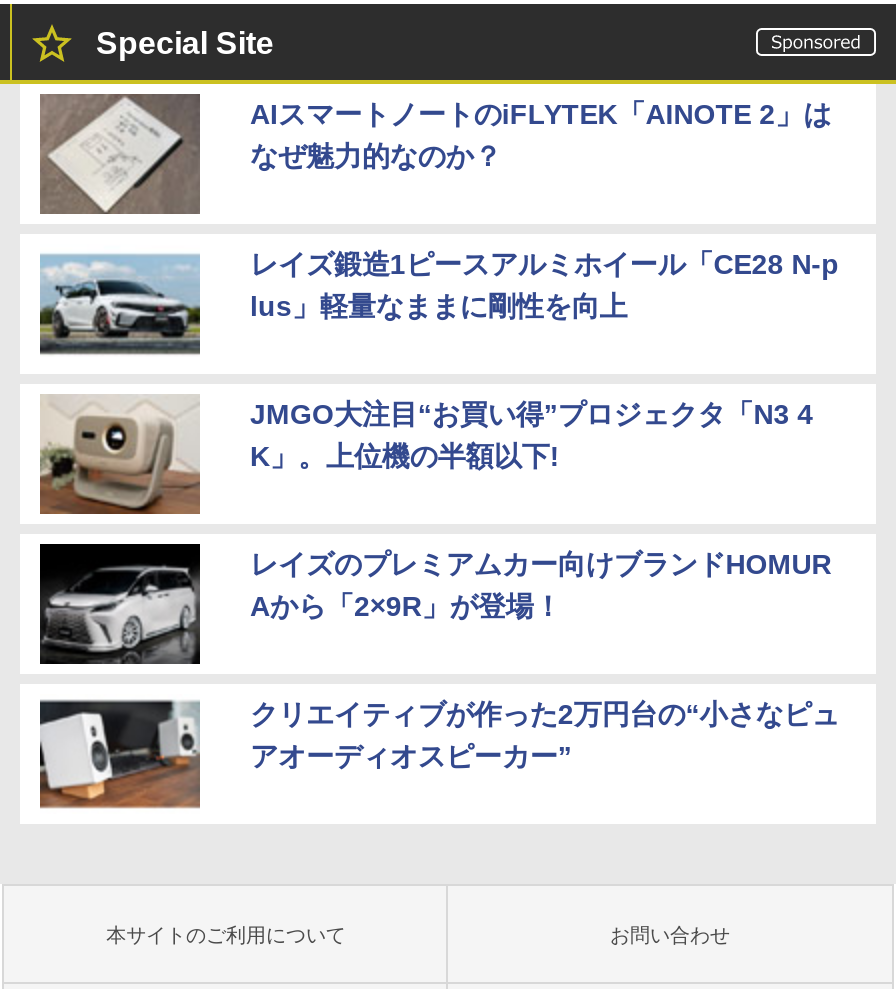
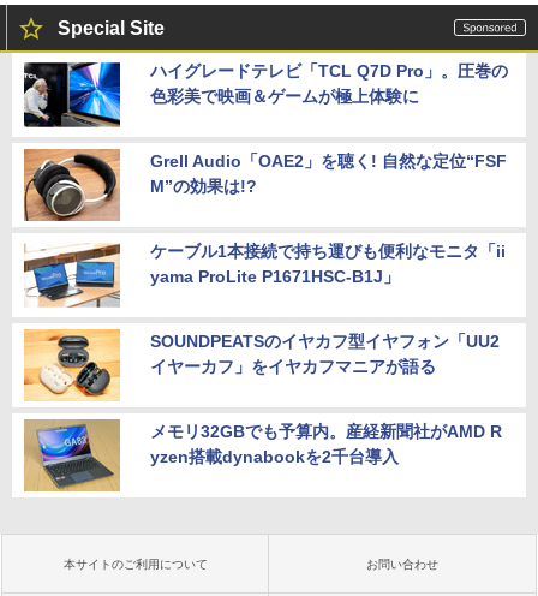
- [image]
- AIスマートノートのiFLYTEK「AINOTE 2」は
- なぜ魅力的なのか？
+ [image]
+ ハイグレードテレビ「TCL Q7D Pro」。圧巻の
+ 色彩美で映画＆ゲームが極上体験に

- [image]
- レイズ鍛造1ピースアルミホイール「CE28 N-p
- lus」軽量なままに剛性を向上
+ [image]
+ Grell Audio「OAE2」を聴く! 自然な定位“FSF
+ M”の効果は!?

- [image]
- JMGO大注目“お買い得”プロジェクタ「N3 4
- K」。上位機の半額以下!
+ [image]
+ ケーブル1本接続で持ち運びも便利なモニタ「ii
+ yama ProLite P1671HSC-B1J」

- [image]
- レイズのプレミアムカー向けブランドHOMUR
- Aから「2×9R」が登場！
+ [image]
+ SOUNDPEATSのイヤカフ型イヤフォン「UU2
+ イヤーカフ」をイヤカフマニアが語る

- [image]
- クリエイティブが作った2万円台の“小さなピュ
- アオーディオスピーカー”
+ [image]
+ メモリ32GBでも予算内。産経新聞社がAMD R
+ yzen搭載dynabookを2千台導入
